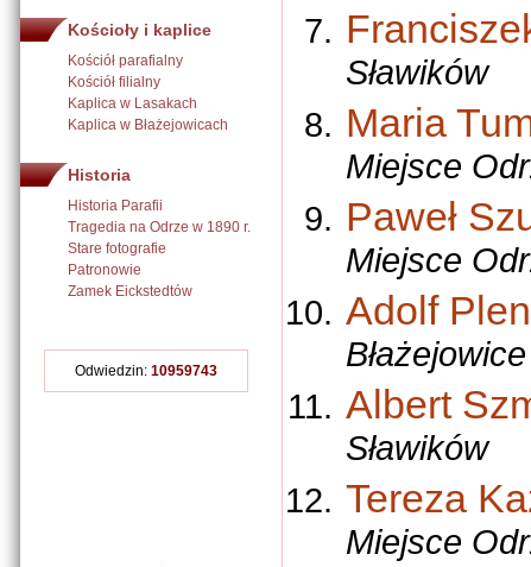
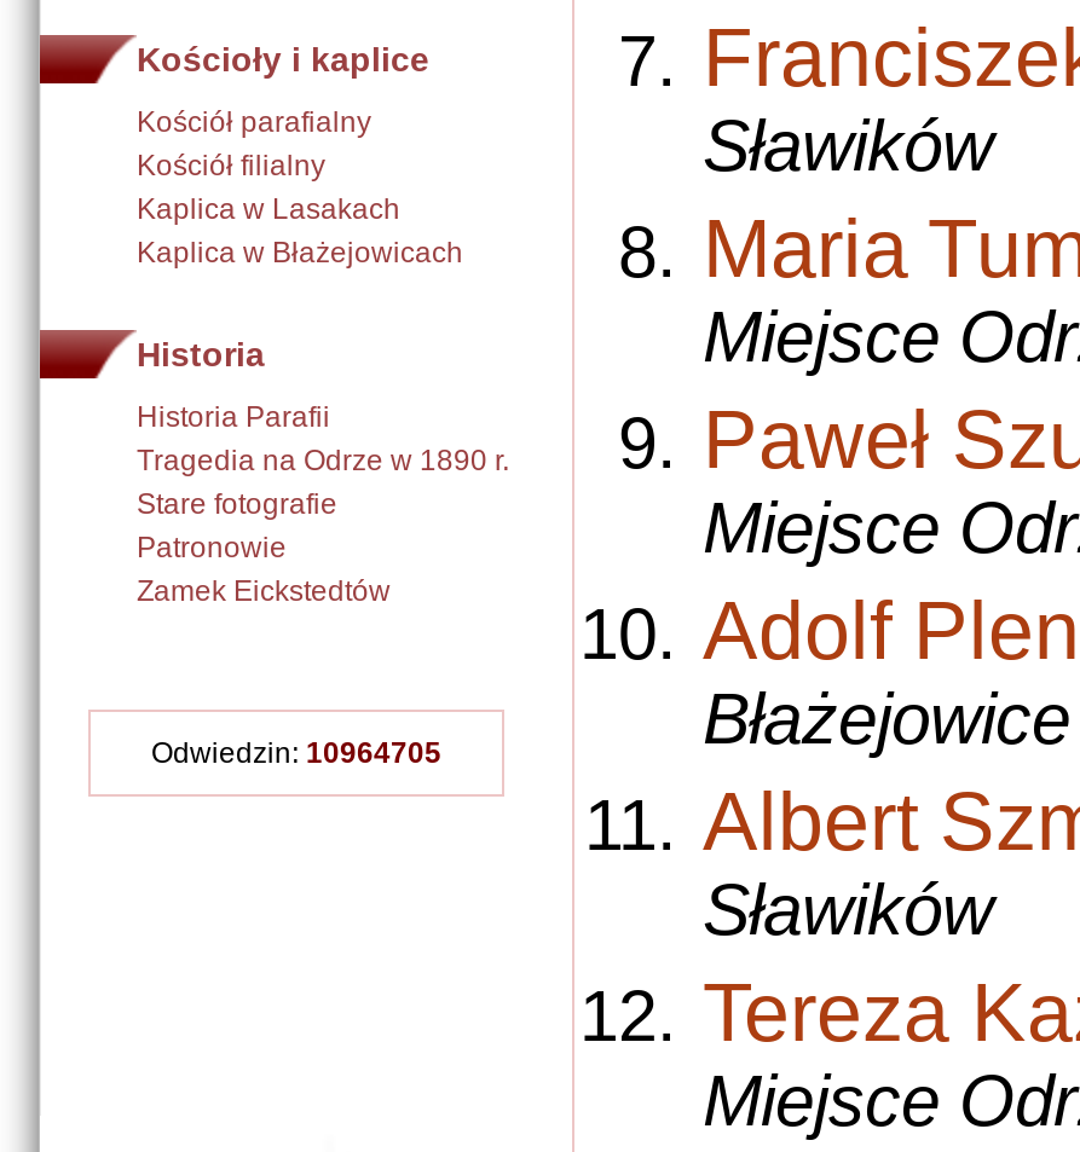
- Odwiedzin: 10959743
+ Odwiedzin: 10964705
